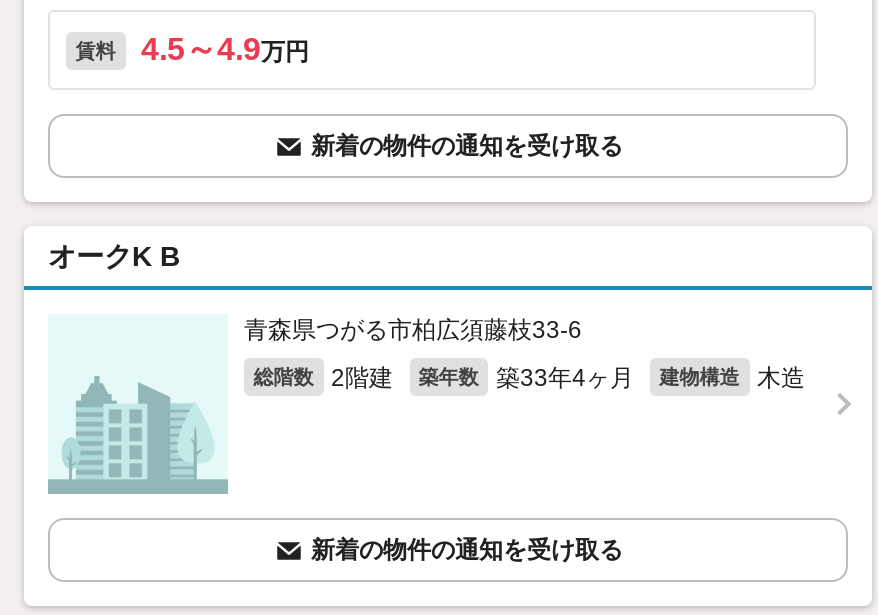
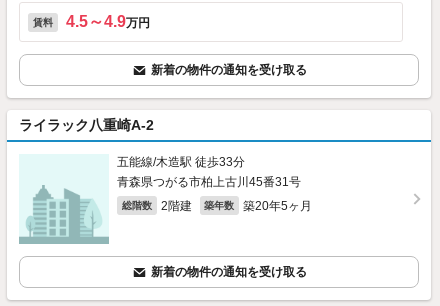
- オークK B
+ ライラック八重崎A-2

- 青森県つがる市柏広須藤枝33‐6
+ 五能線/木造駅 徒歩33分
+ 青森県つがる市柏上古川45番31号

moved down: 総階数 | 2階建 | 築年数

- 築33年4ヶ月
- 建物構造
- 木造
+ 築20年5ヶ月
